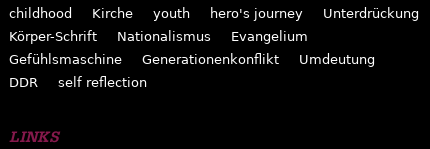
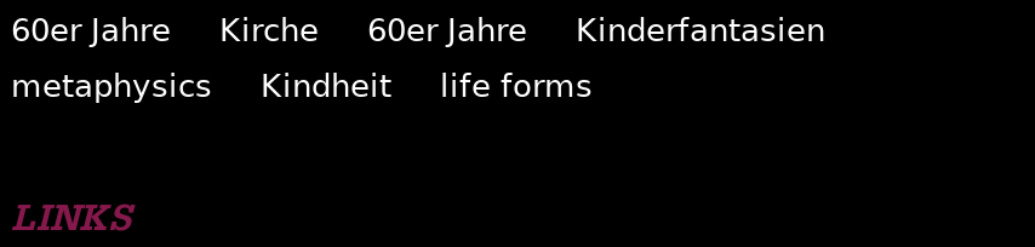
- childhood
+ 60er Jahre

- youth
- hero's journey
- Unterdrückung
- Körper-Schrift
- Nationalismus
- Evangelium
- Gefühlsmaschine
- Generationenkonflikt
- Umdeutung
- DDR
- self reflection
+ 60er Jahre
+ Kinderfantasien
+ metaphysics
+ Kindheit
+ life forms
